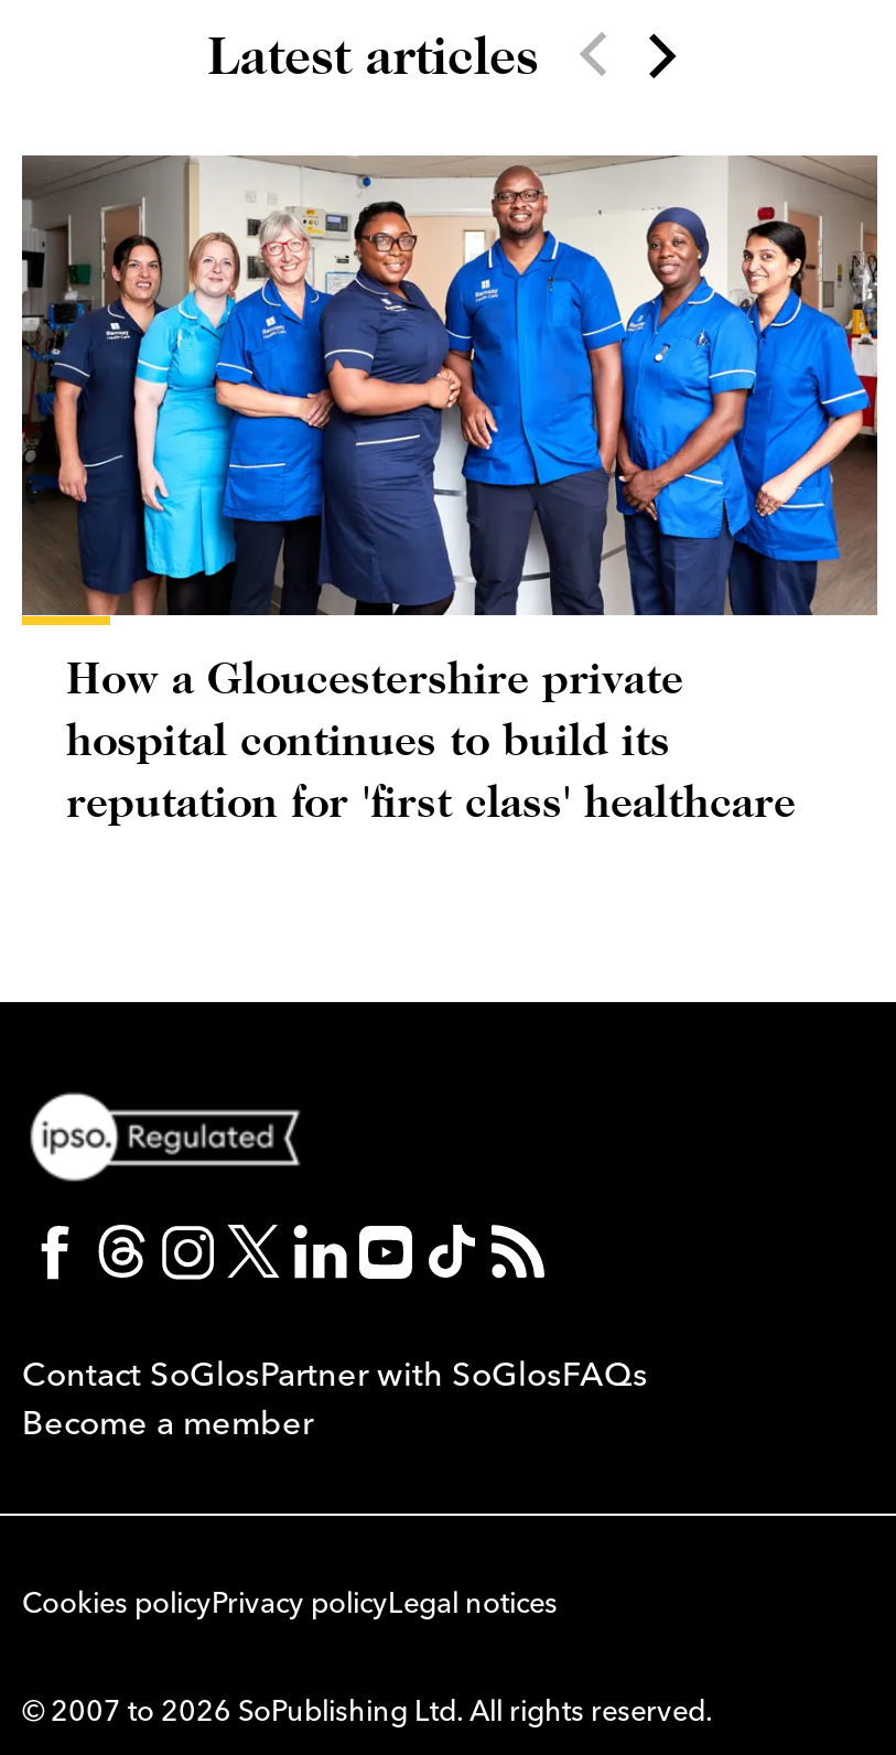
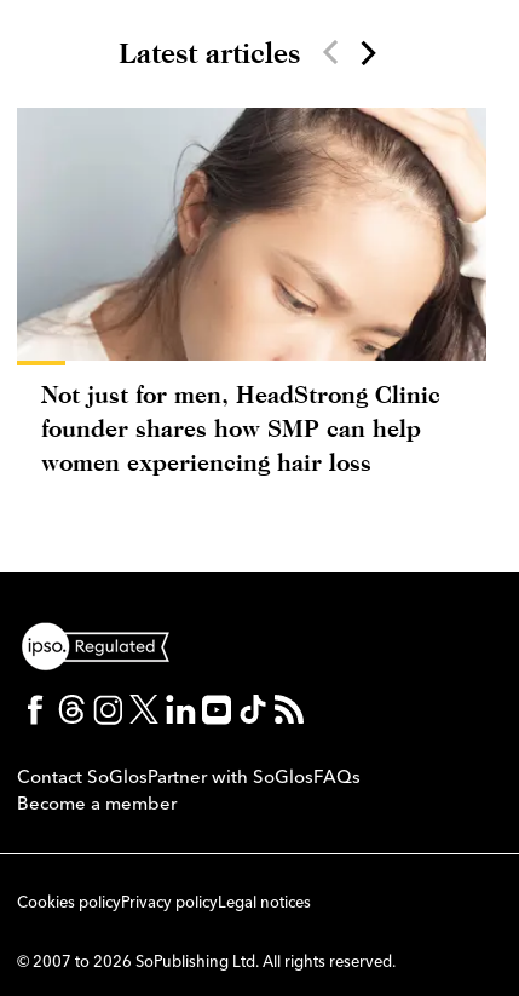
- [image]
- How a Gloucestershire private
- hospital continues to build its
- reputation for 'first class' healthcare
+ [image]
+ Not just for men, HeadStrong Clinic
+ founder shares how SMP can help
+ women experiencing hair loss
